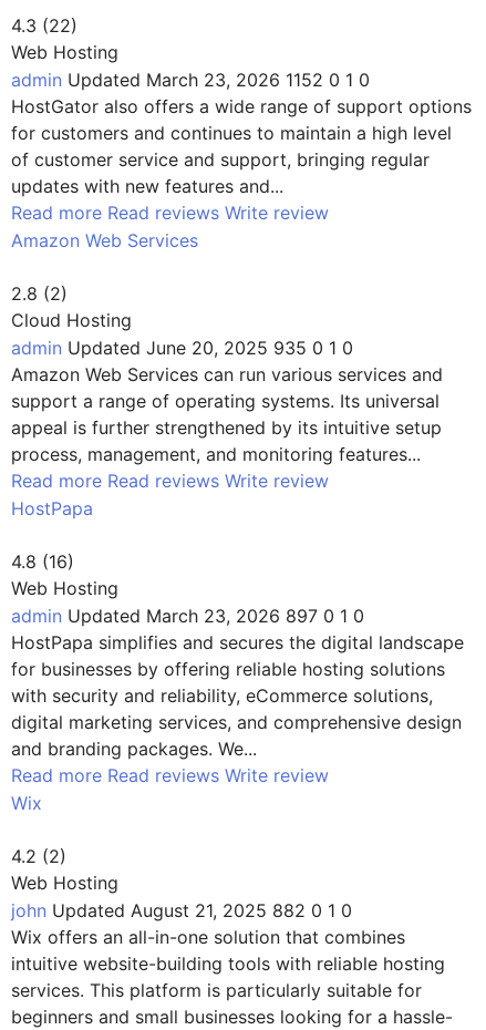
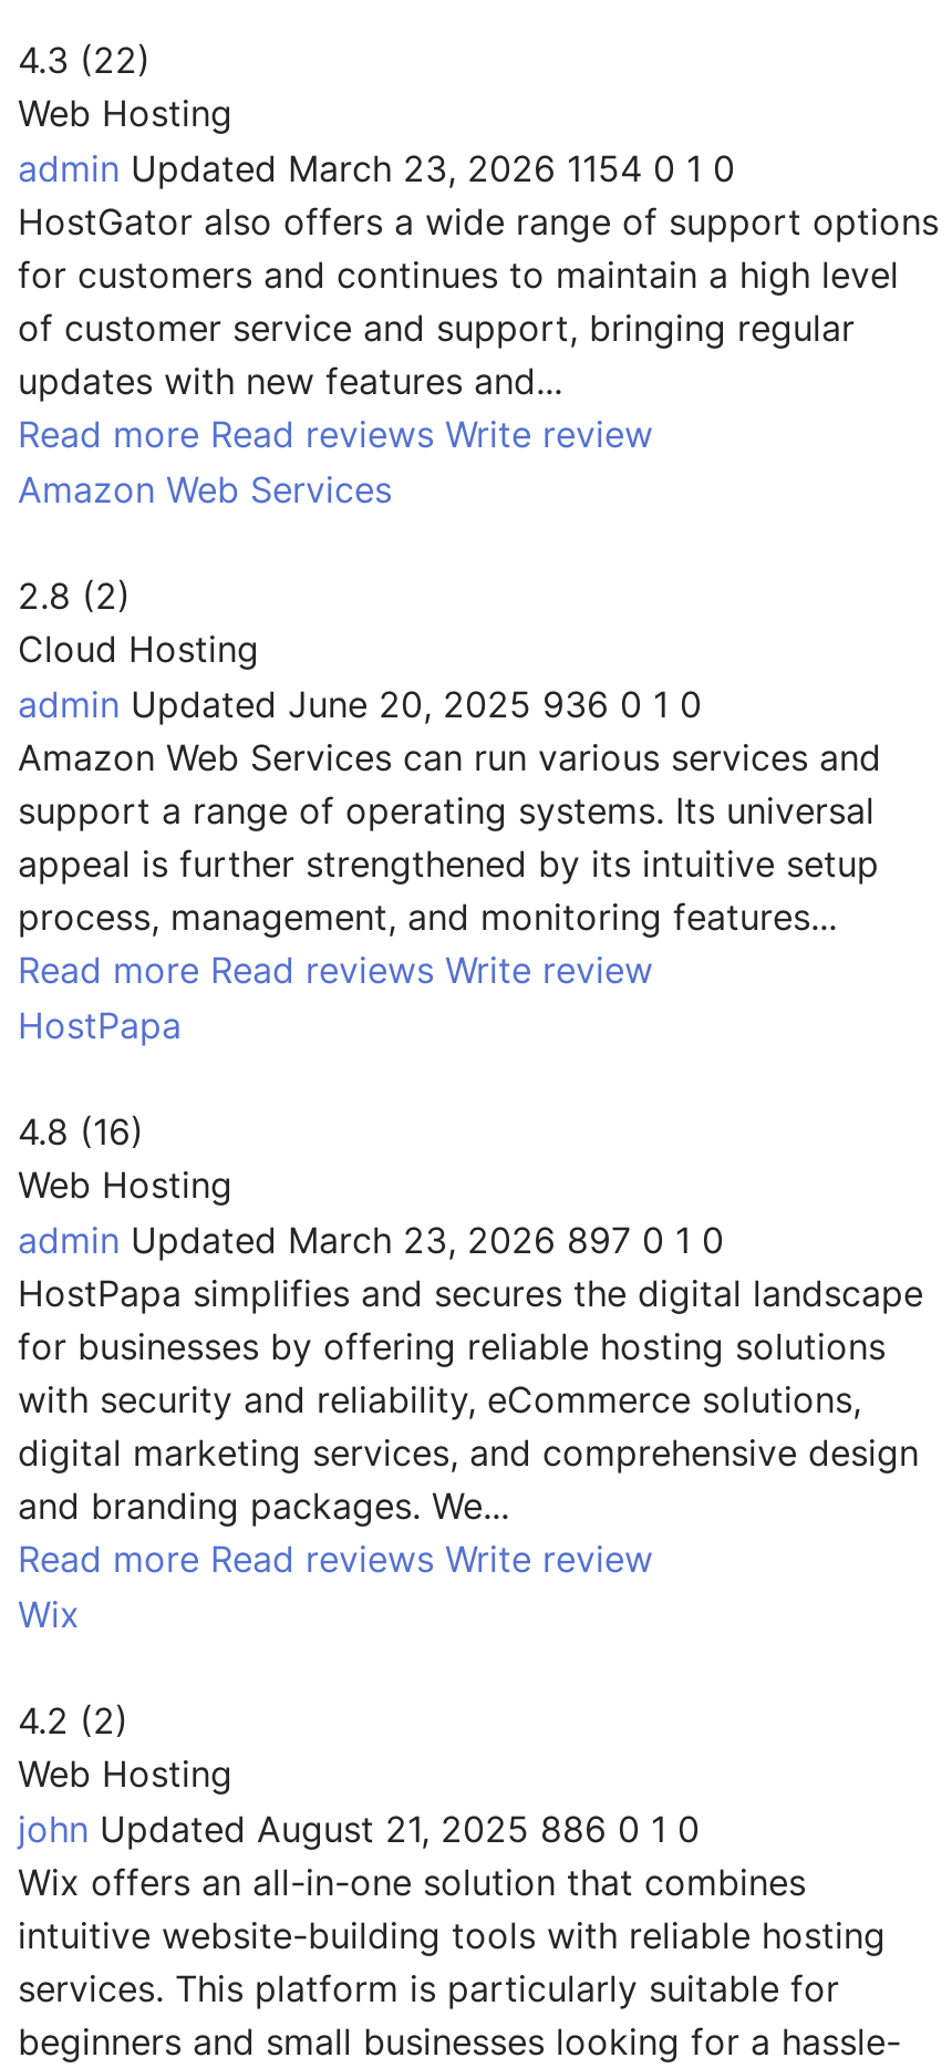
- admin Updated March 23, 2026 1152 0 1 0
+ admin Updated March 23, 2026 1154 0 1 0

- admin Updated June 20, 2025 935 0 1 0
+ admin Updated June 20, 2025 936 0 1 0

- john Updated August 21, 2025 882 0 1 0
+ john Updated August 21, 2025 886 0 1 0
